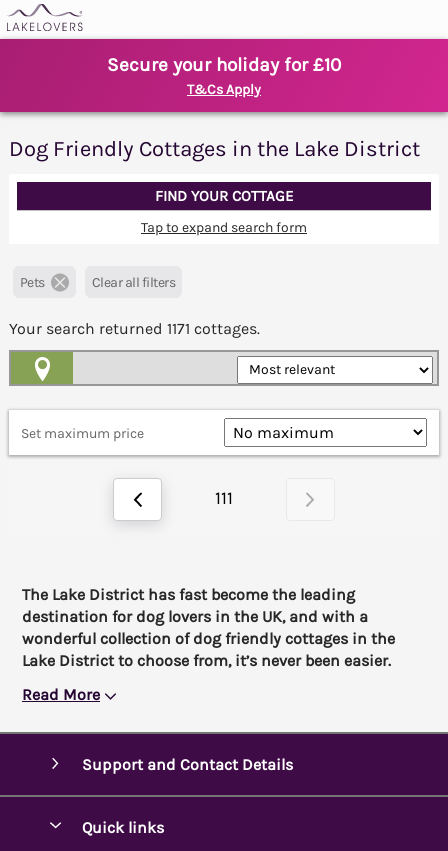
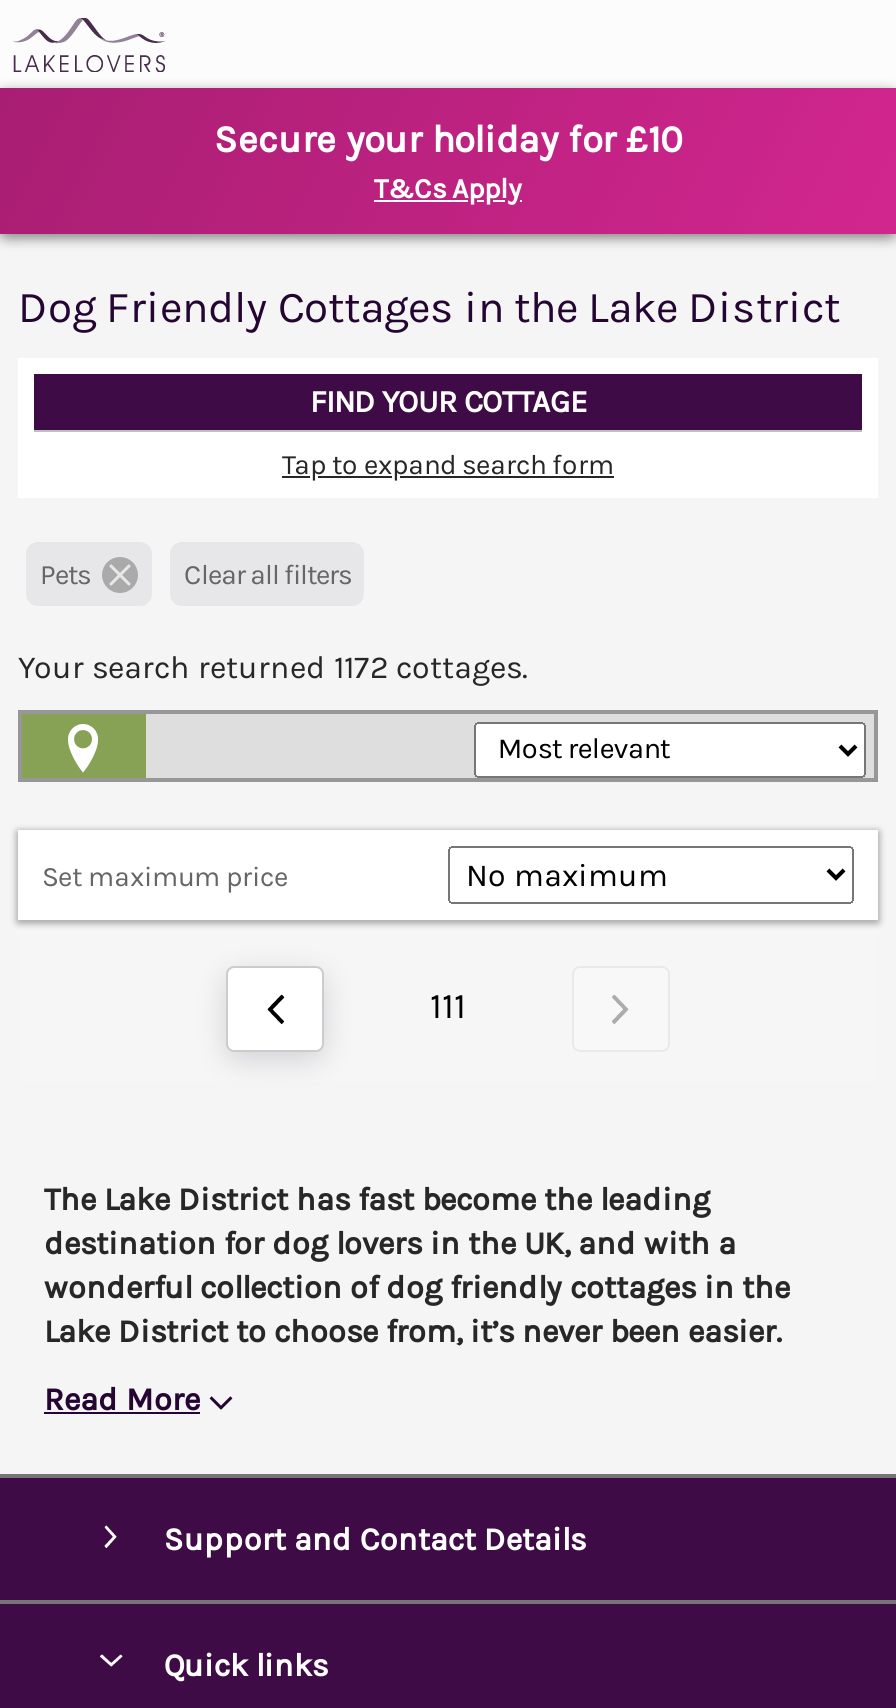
- Your search returned 1171 cottages.
+ Your search returned 1172 cottages.
